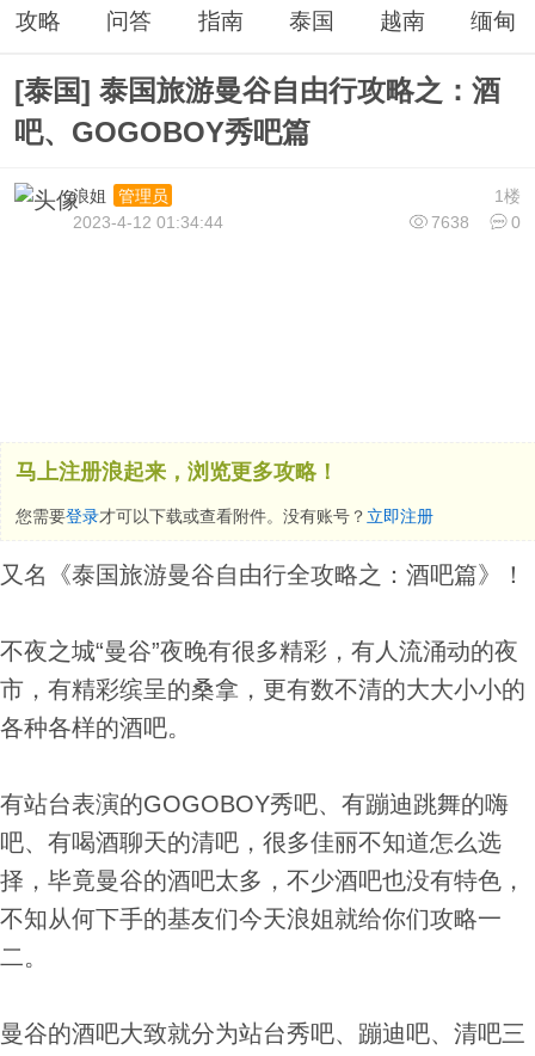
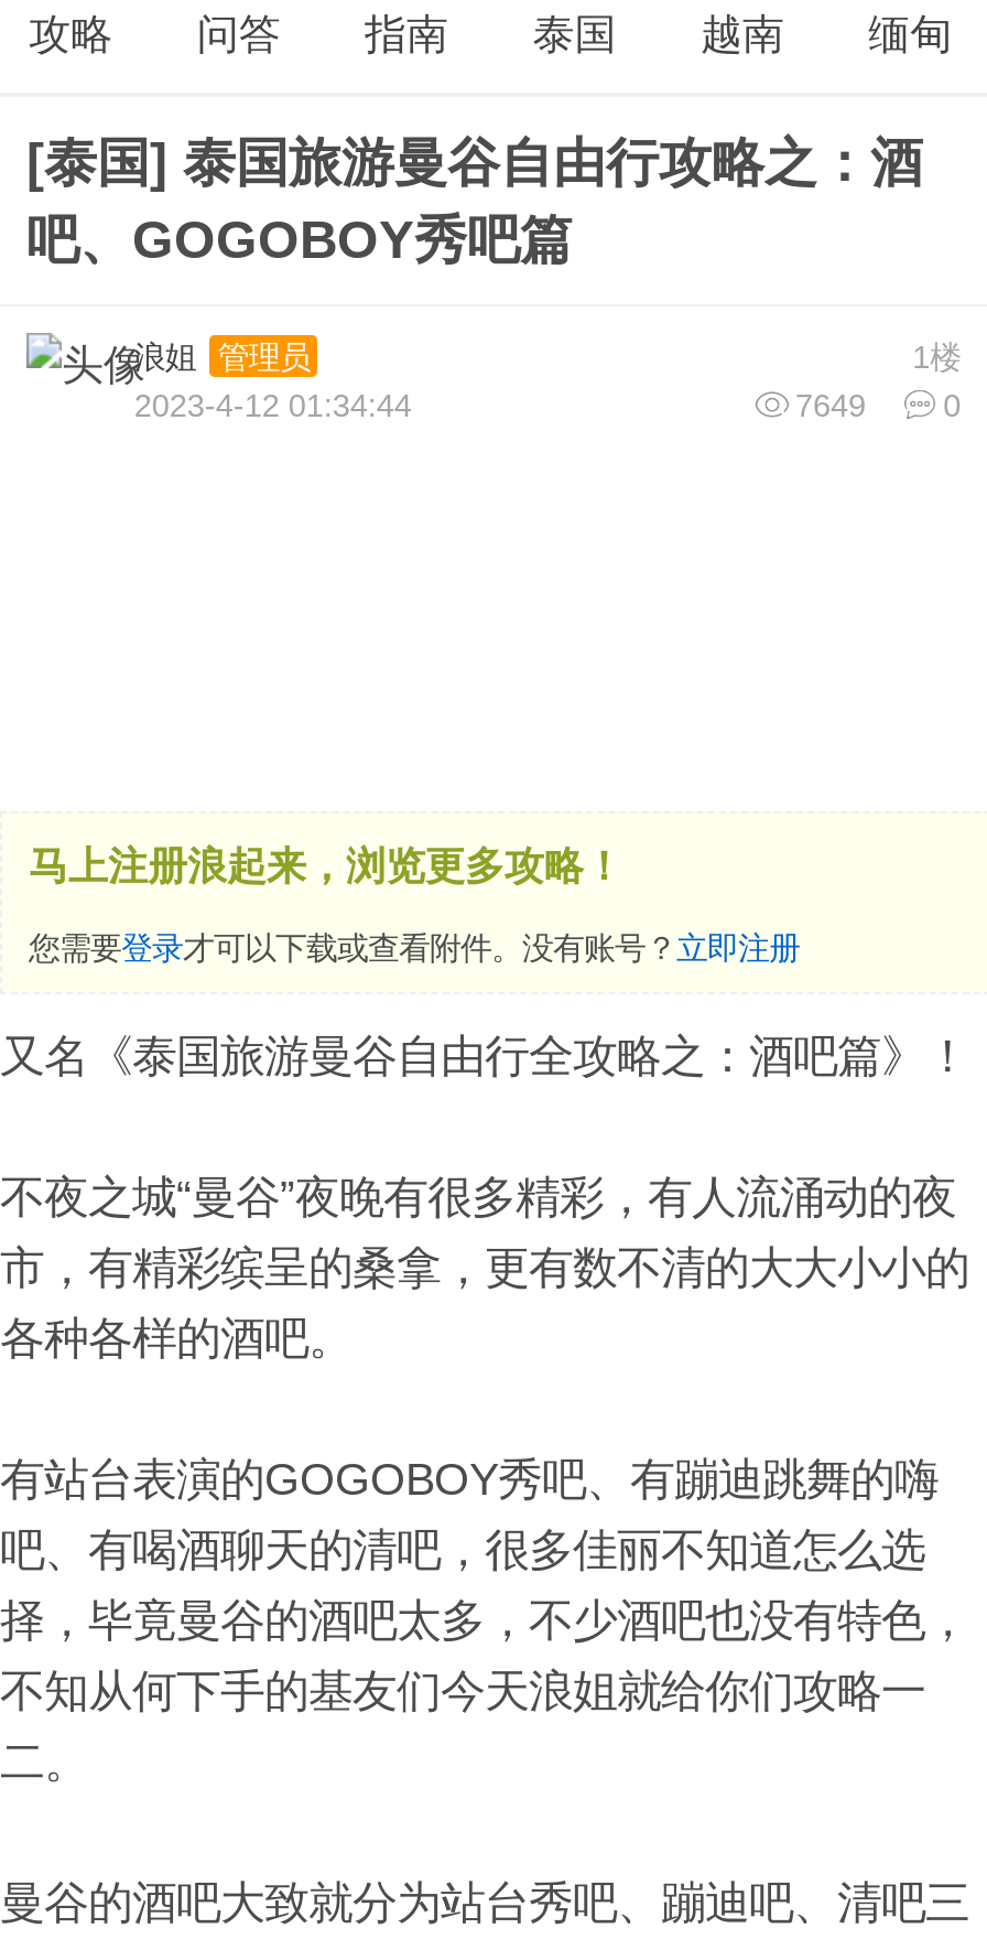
- 7638 0
+ 7649 0
